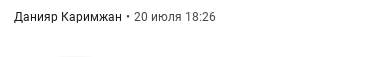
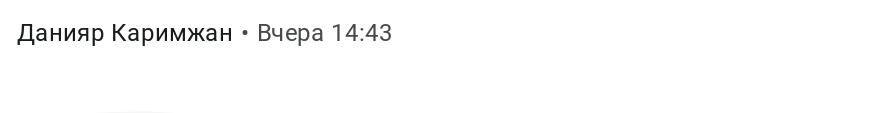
- Данияр Каримжан 20 июля 18:26
+ Данияр Каримжан Вчера 14:43
